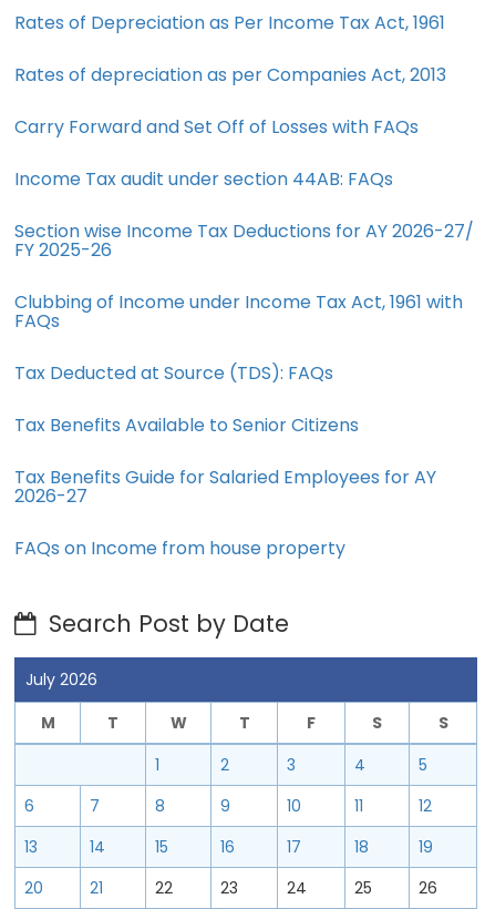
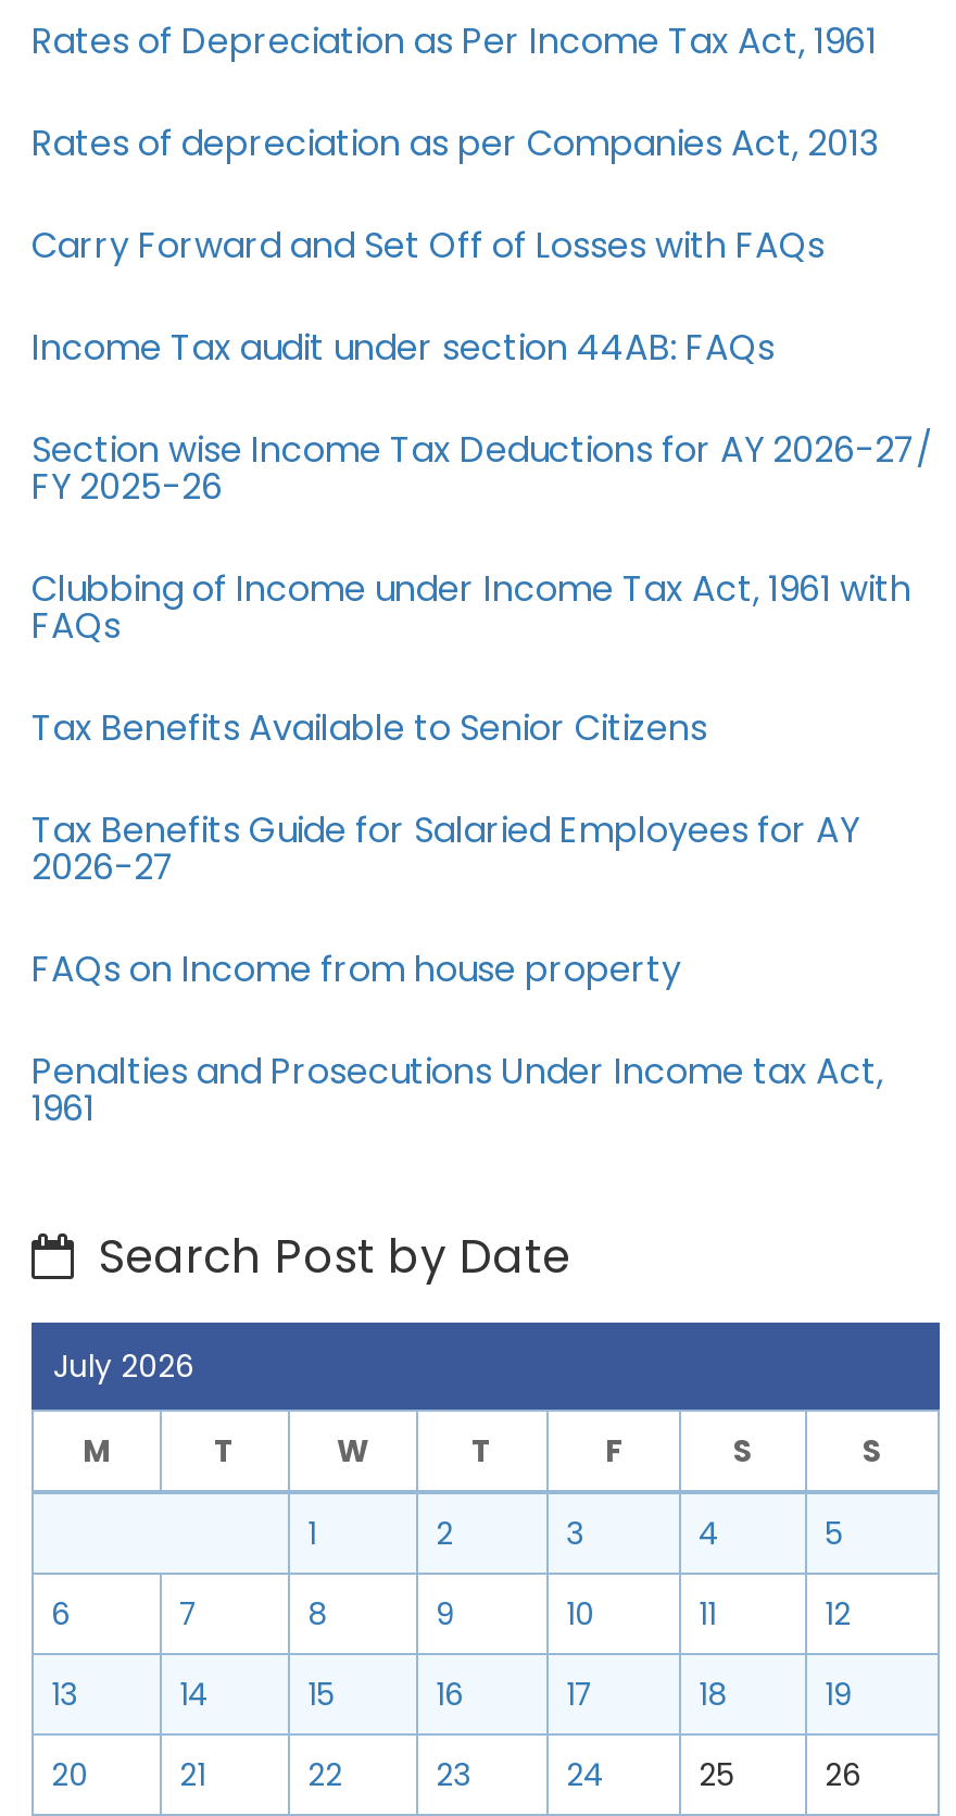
- Tax Deducted at Source (TDS): FAQs

moved up: Tax Benefits Available to Senior Citizens | Tax Benefits Guide for Salaried Employees for AY | 2026-27 | FAQs on Income from house property

+ Penalties and Prosecutions Under Income tax Act,
+ 1961
